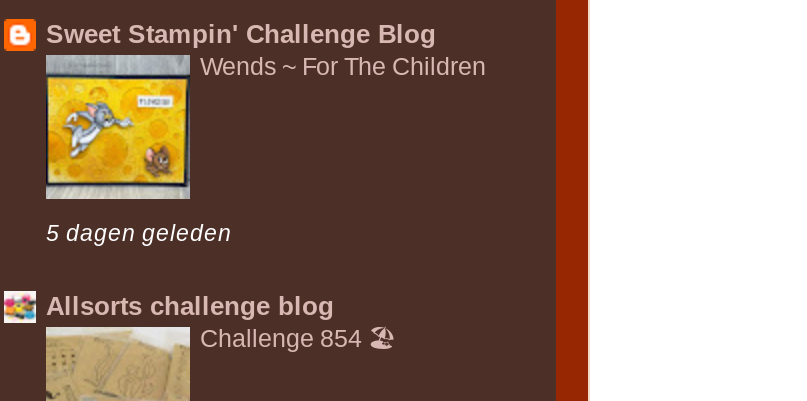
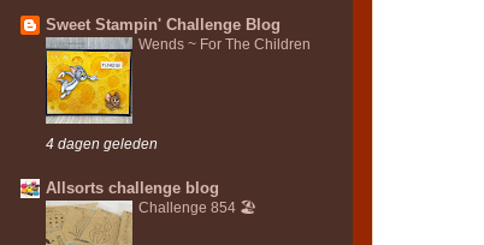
- 5 dagen geleden
+ 4 dagen geleden
